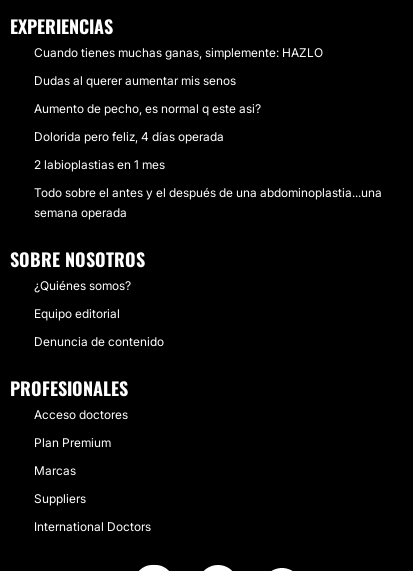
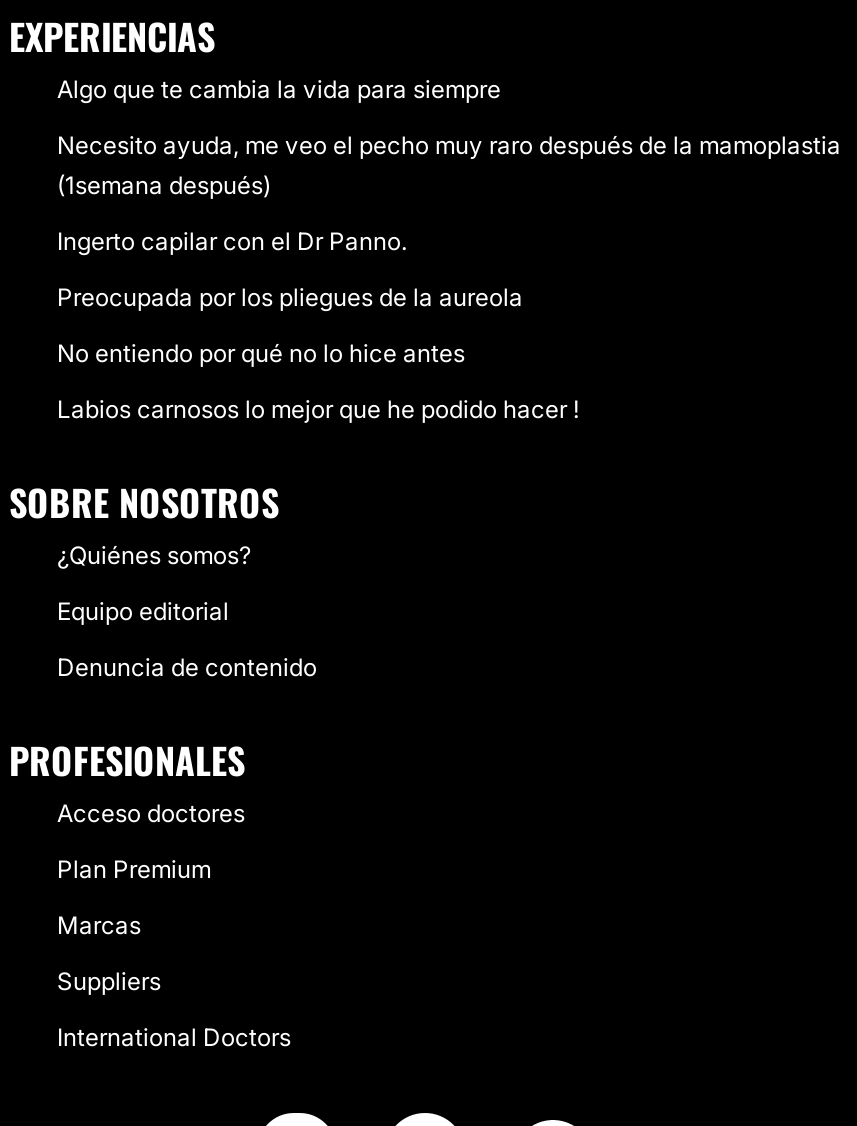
- Cuando tienes muchas ganas, simplemente: HAZLO
+ Algo que te cambia la vida para siempre

- Dudas al querer aumentar mis senos
+ Necesito ayuda, me veo el pecho muy raro después de la mamoplastia
+ (1semana después)

- Aumento de pecho, es normal q este asi?
+ Ingerto capilar con el Dr Panno.

- Dolorida pero feliz, 4 días operada
+ Preocupada por los pliegues de la aureola

- 2 labioplastias en 1 mes
+ No entiendo por qué no lo hice antes

- Todo sobre el antes y el después de una abdominoplastia...una
- semana operada
+ Labios carnosos lo mejor que he podido hacer !
